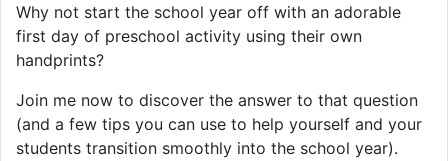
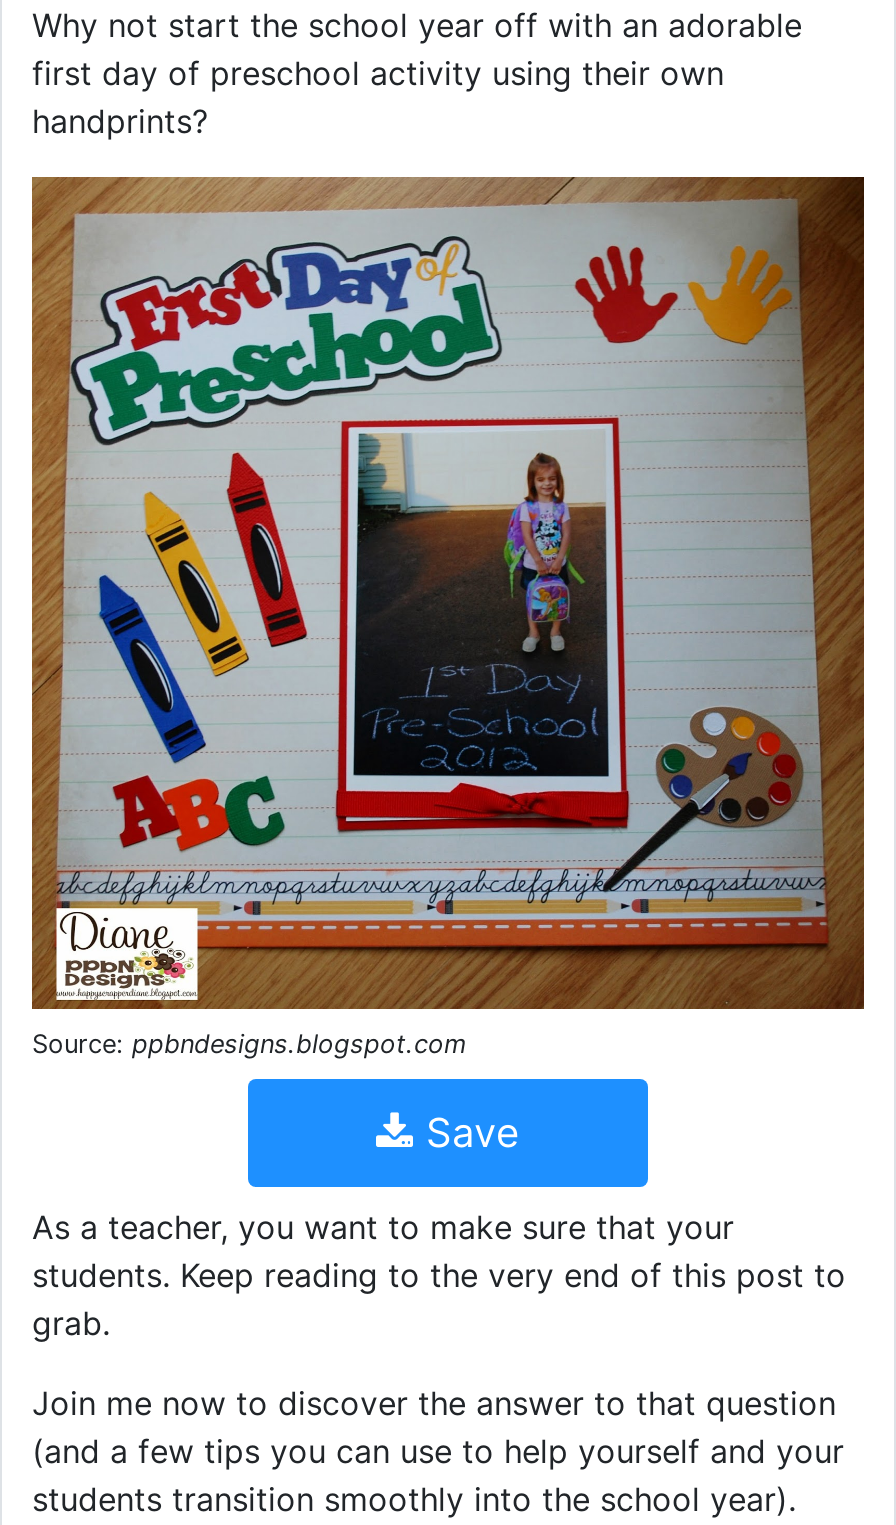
+ [image]
+ Source: ppbndesigns.blogspot.com
+ Save
+ As a teacher, you want to make sure that your
+ students. Keep reading to the very end of this post to
+ grab.
